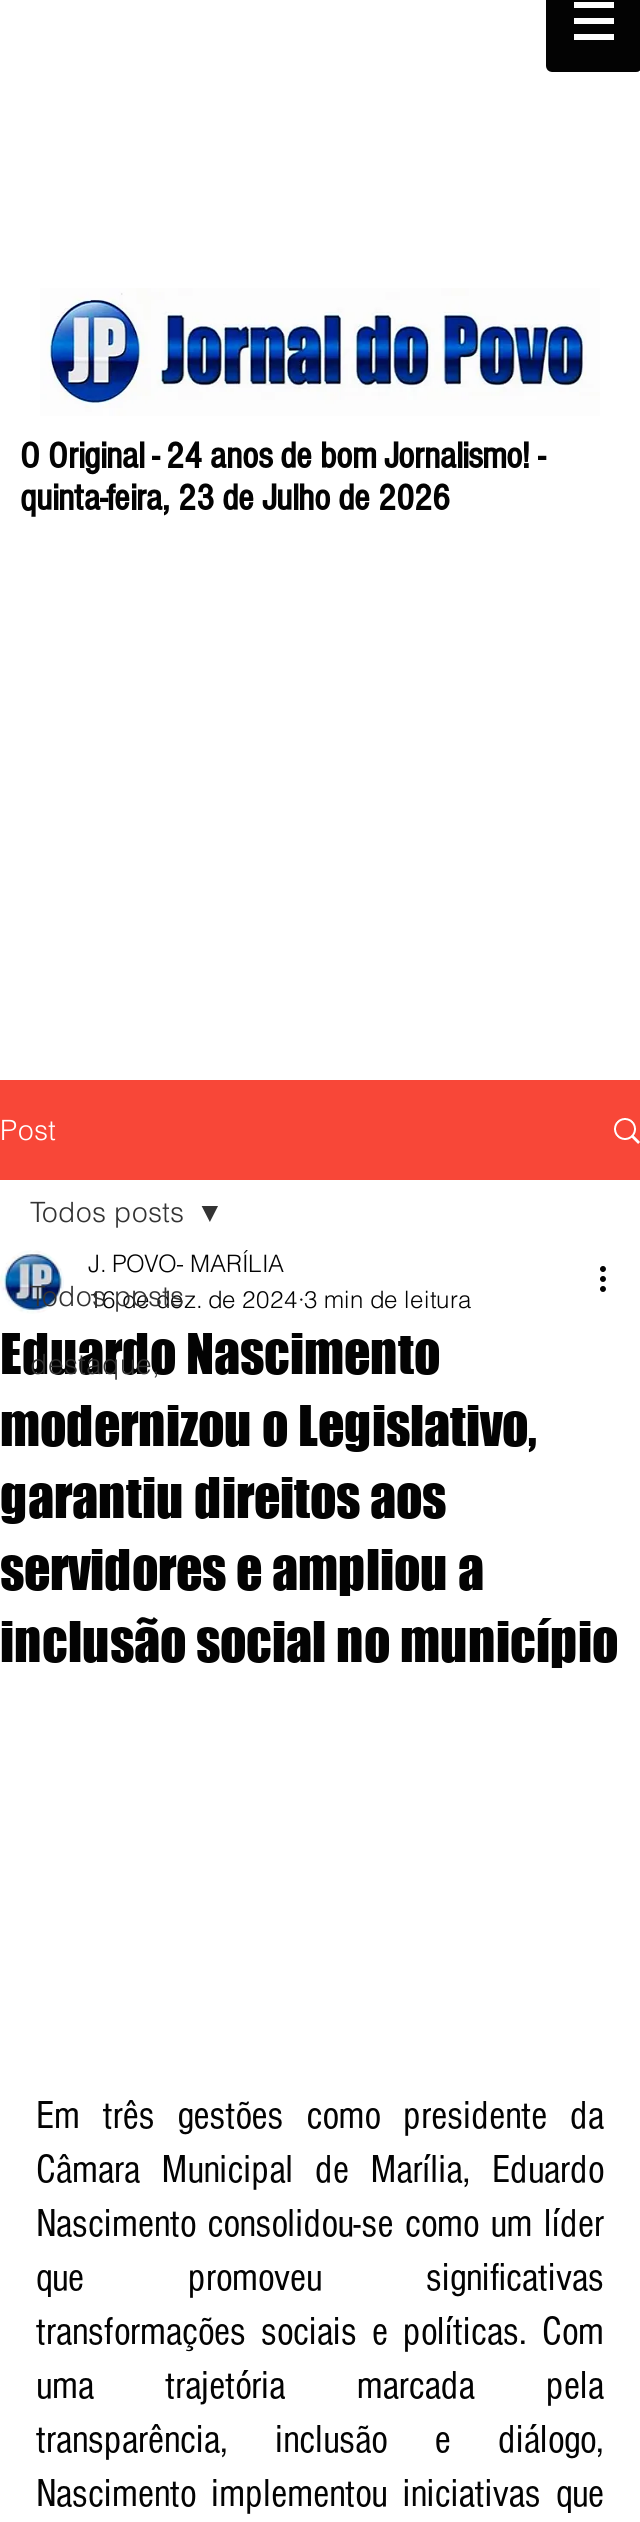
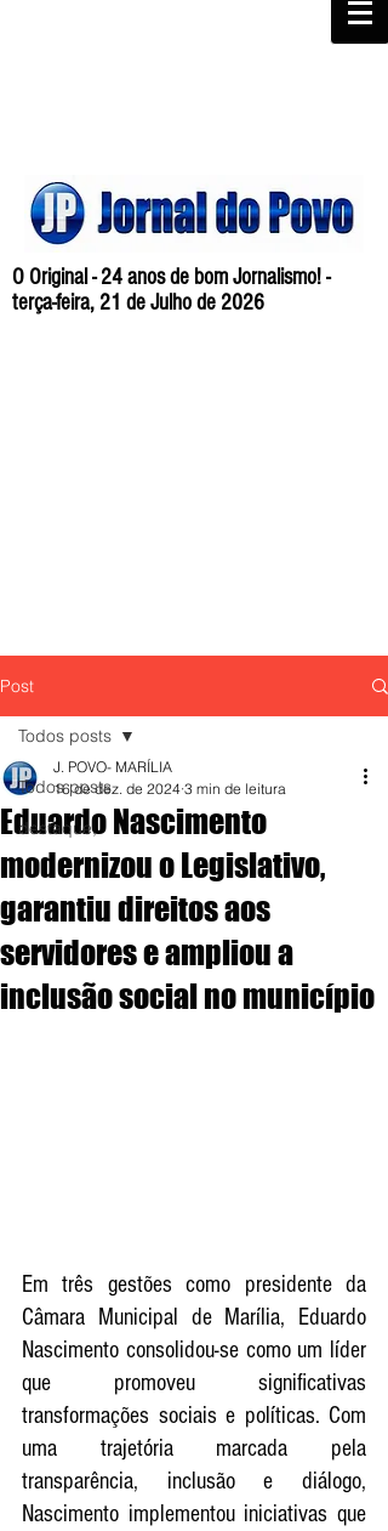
- quinta-feira, 23 de Julho de 2026
+ terça-feira, 21 de Julho de 2026
